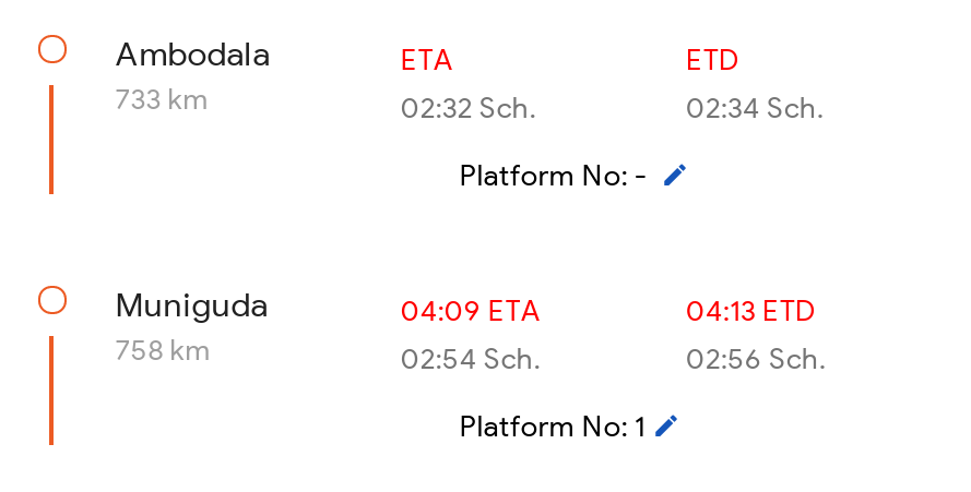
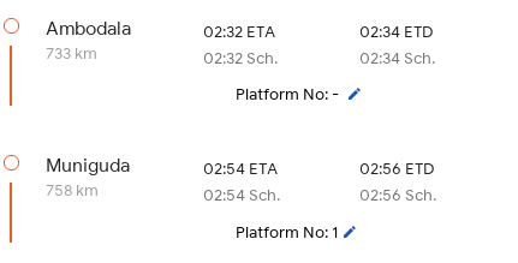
- ETA
+ 02:32 ETA

- ETD
+ 02:34 ETD

- 04:09 ETA
+ 02:54 ETA

- 04:13 ETD
+ 02:56 ETD
